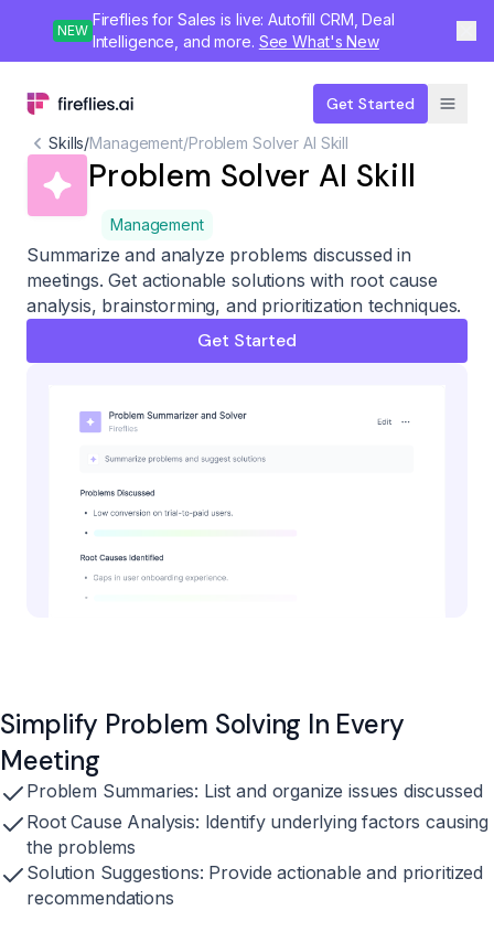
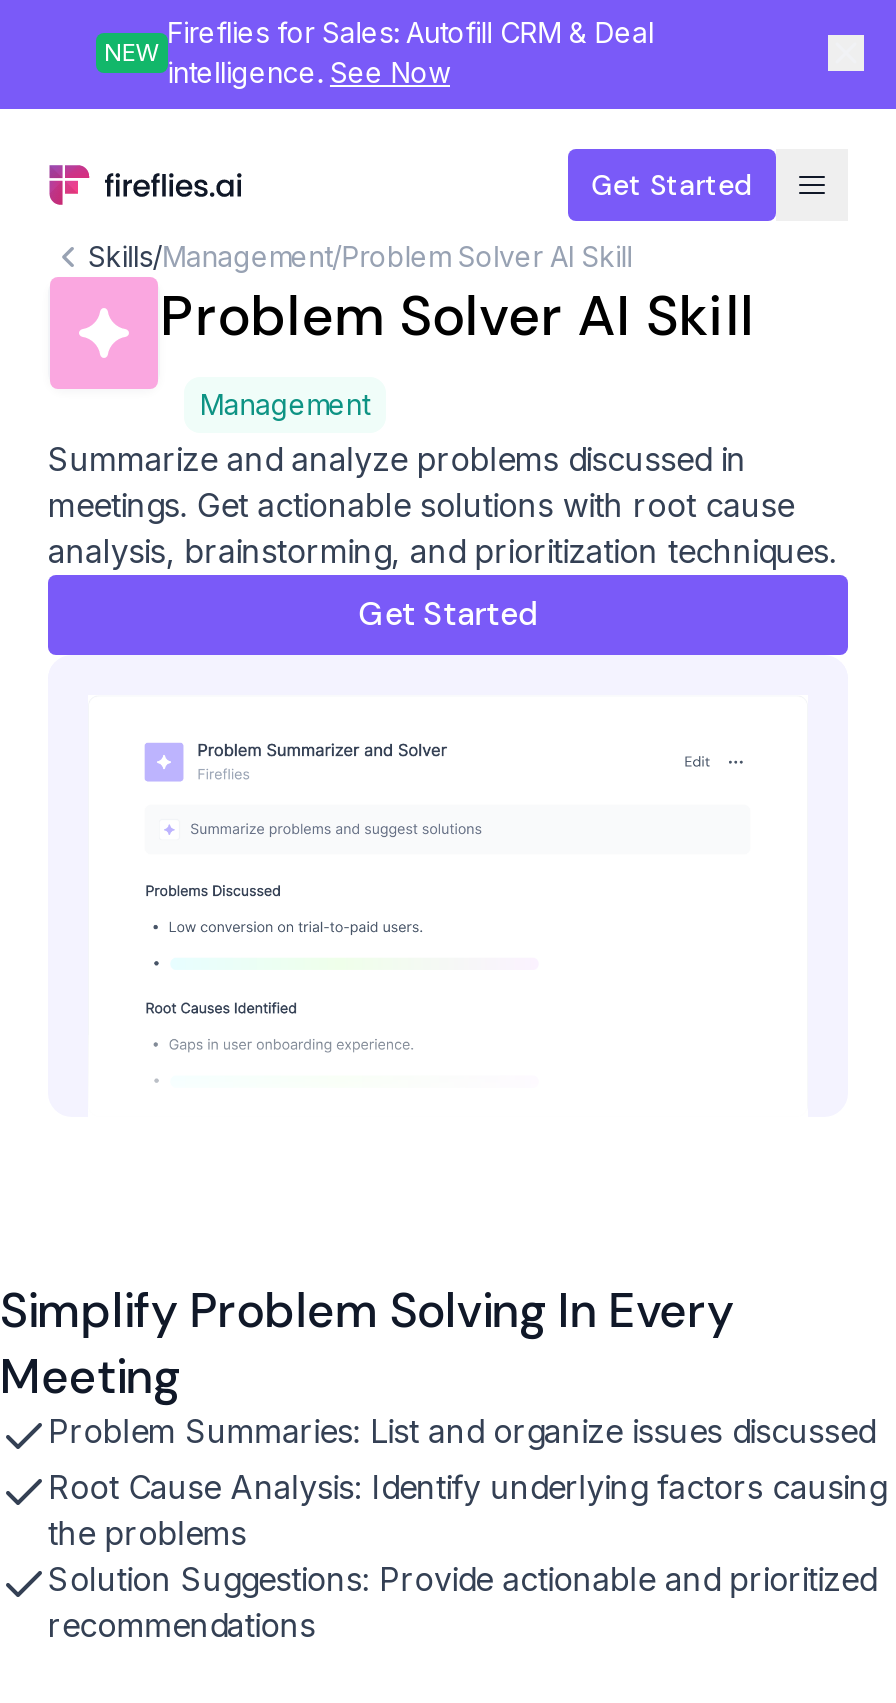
- Fireflies for Sales is live: Autofill CRM, Deal
- Intelligence, and more. See What's New
+ Fireflies for Sales: Autofill CRM & Deal
+ intelligence. See Now
